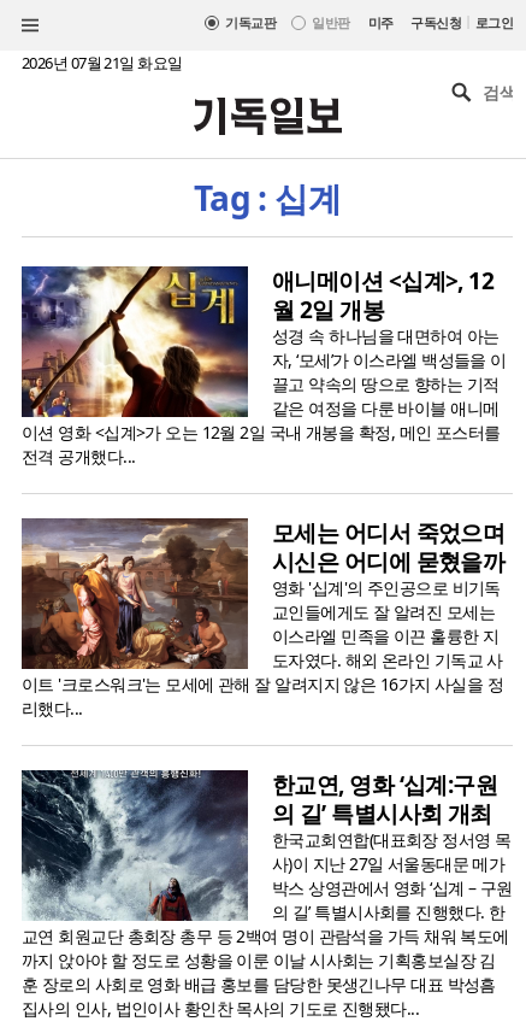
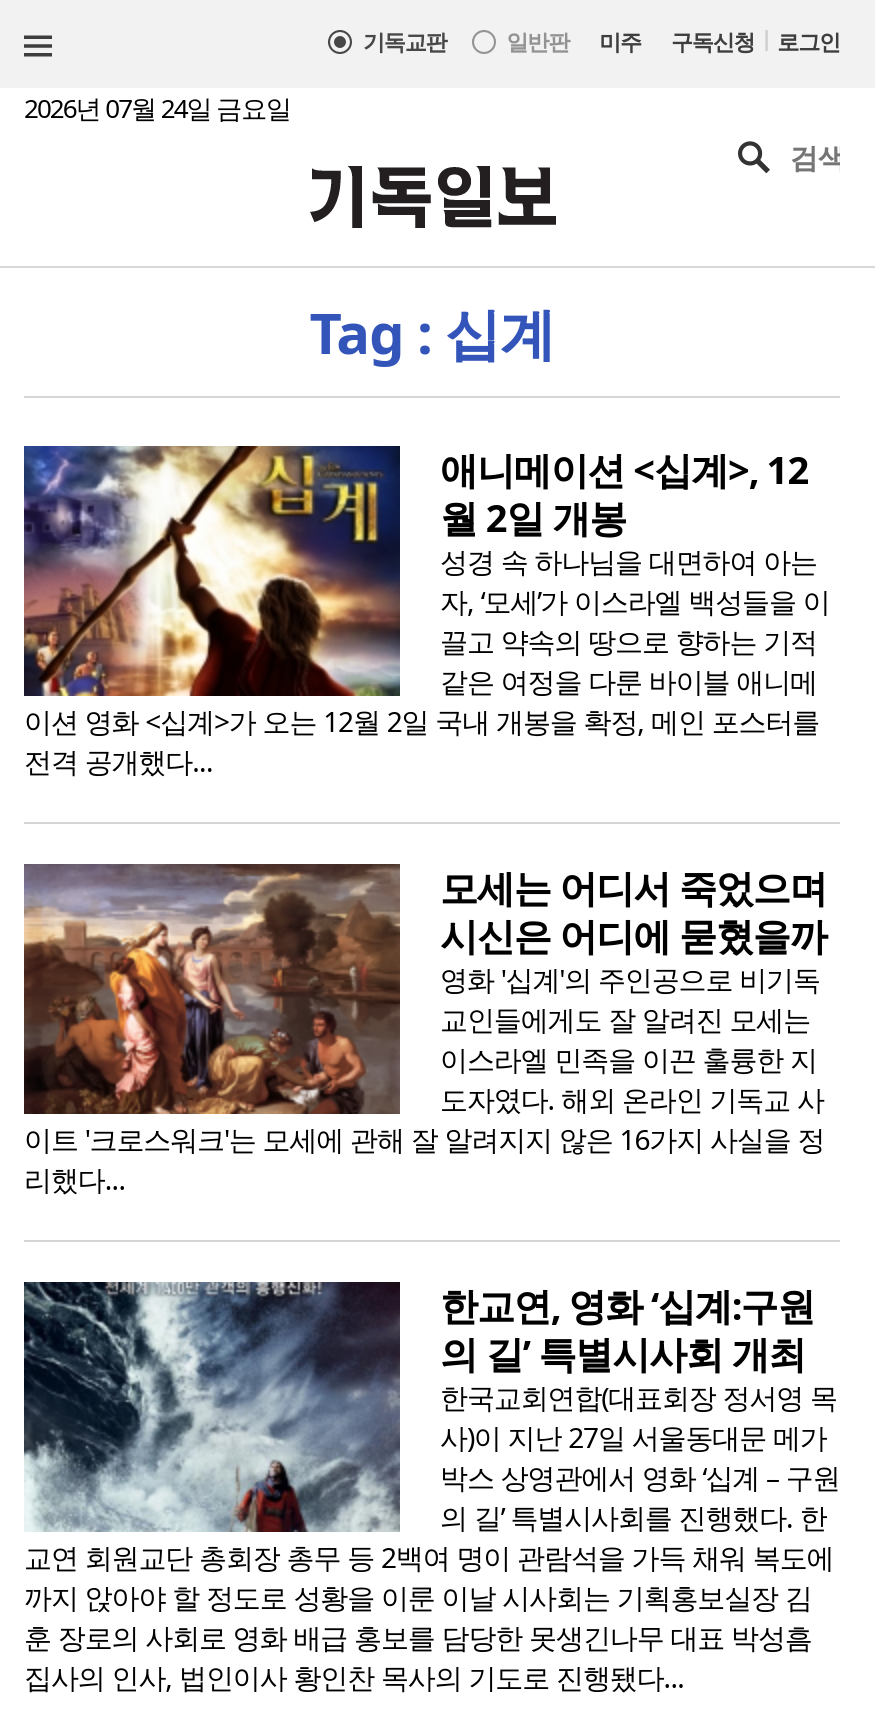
- 2026년 07월 21일 화요일
+ 2026년 07월 24일 금요일
